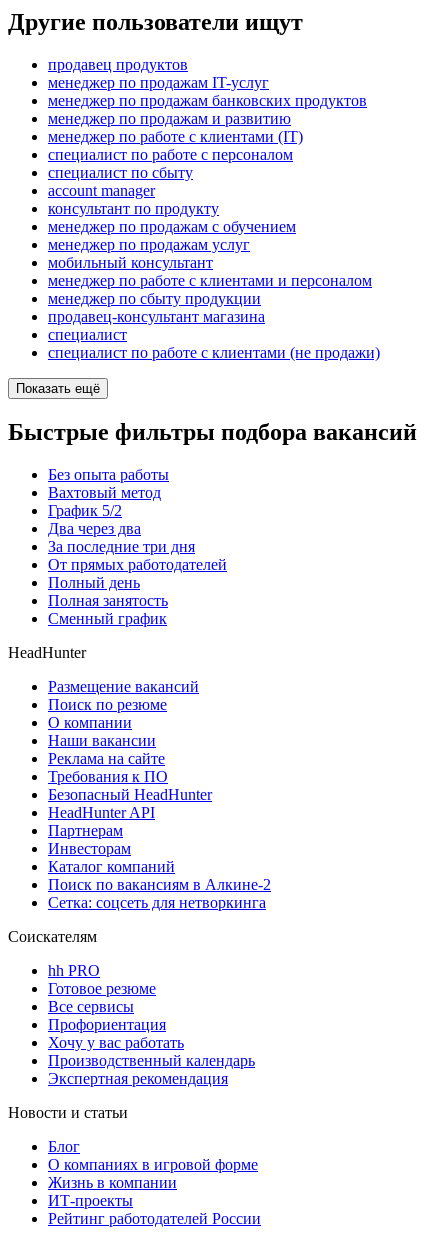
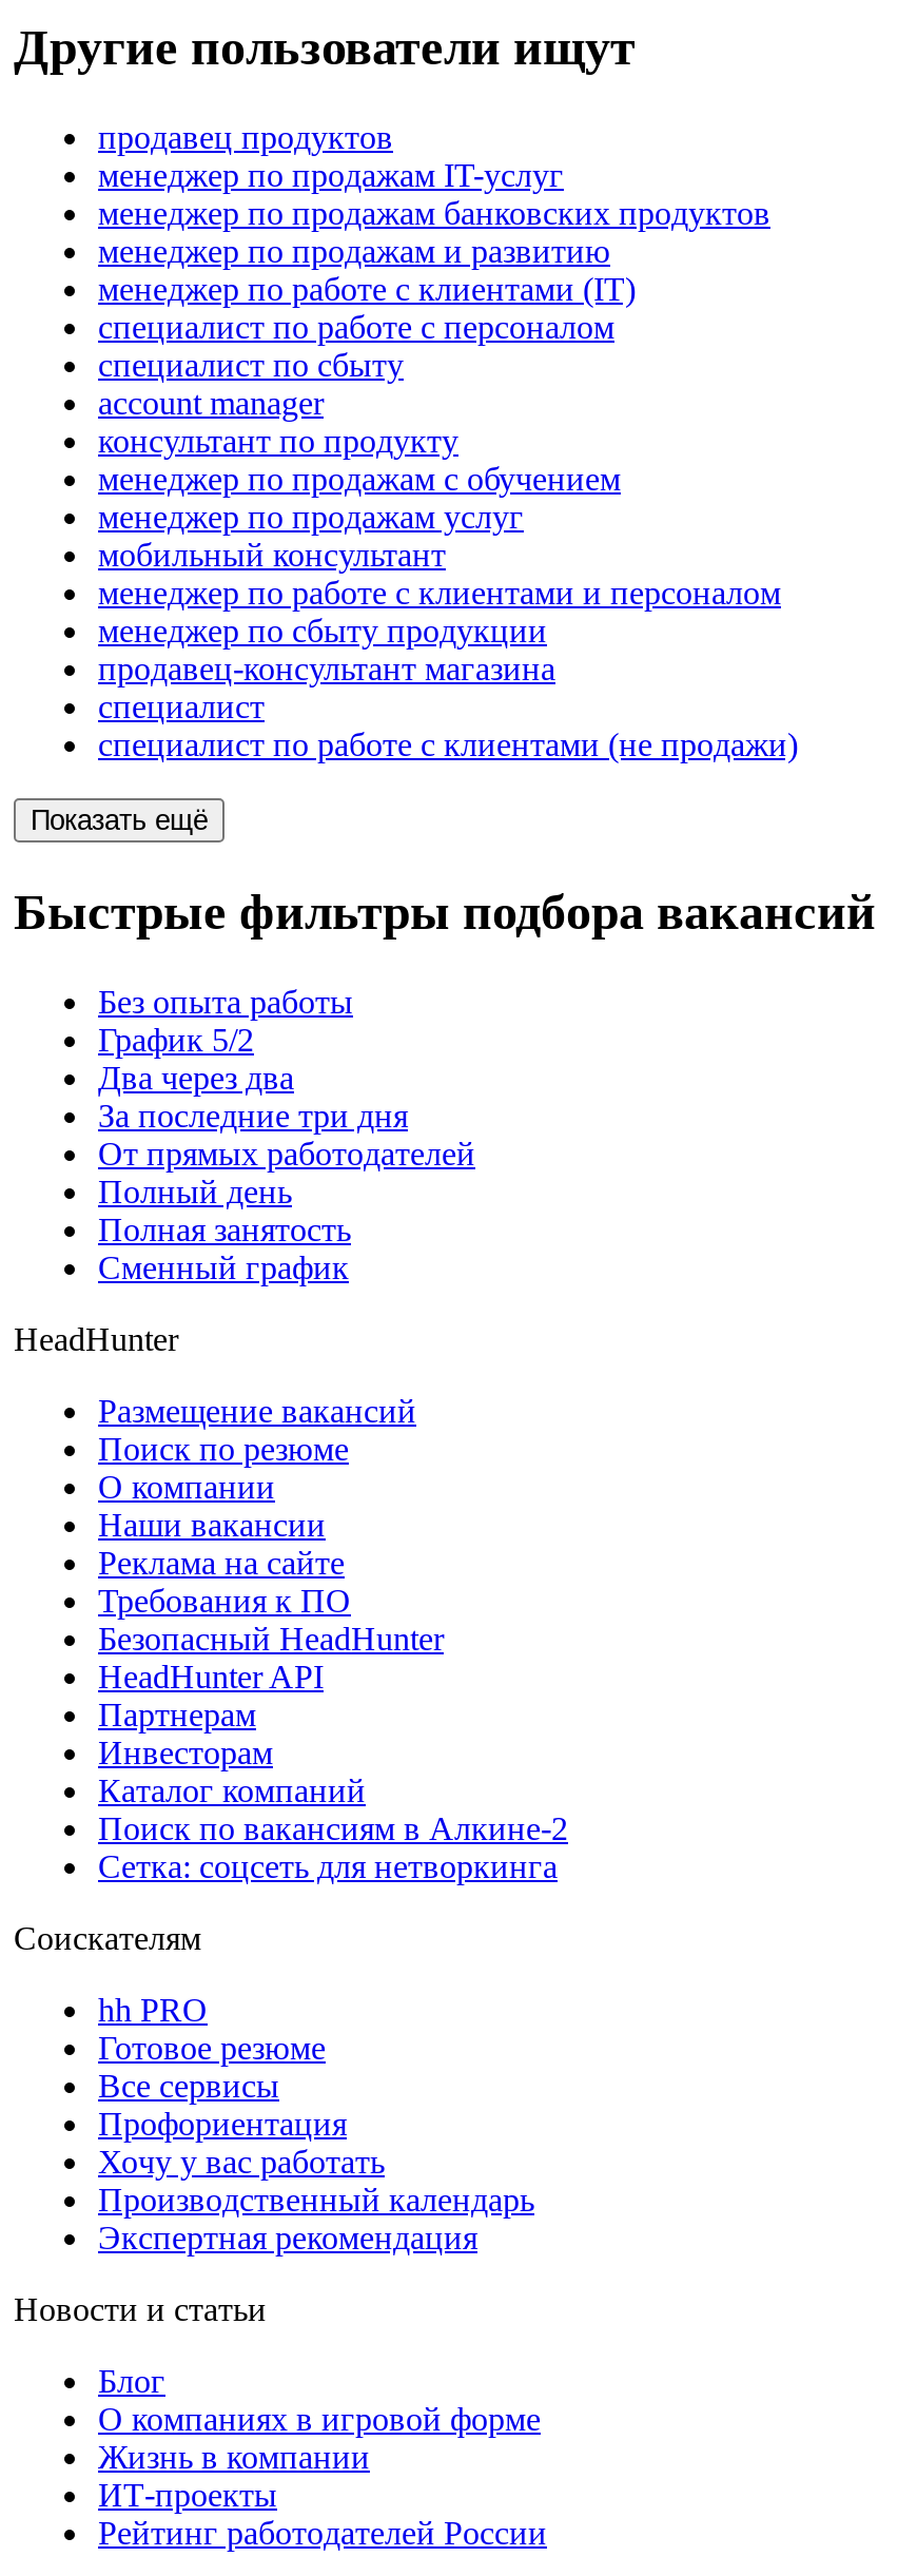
- Вахтовый метод
